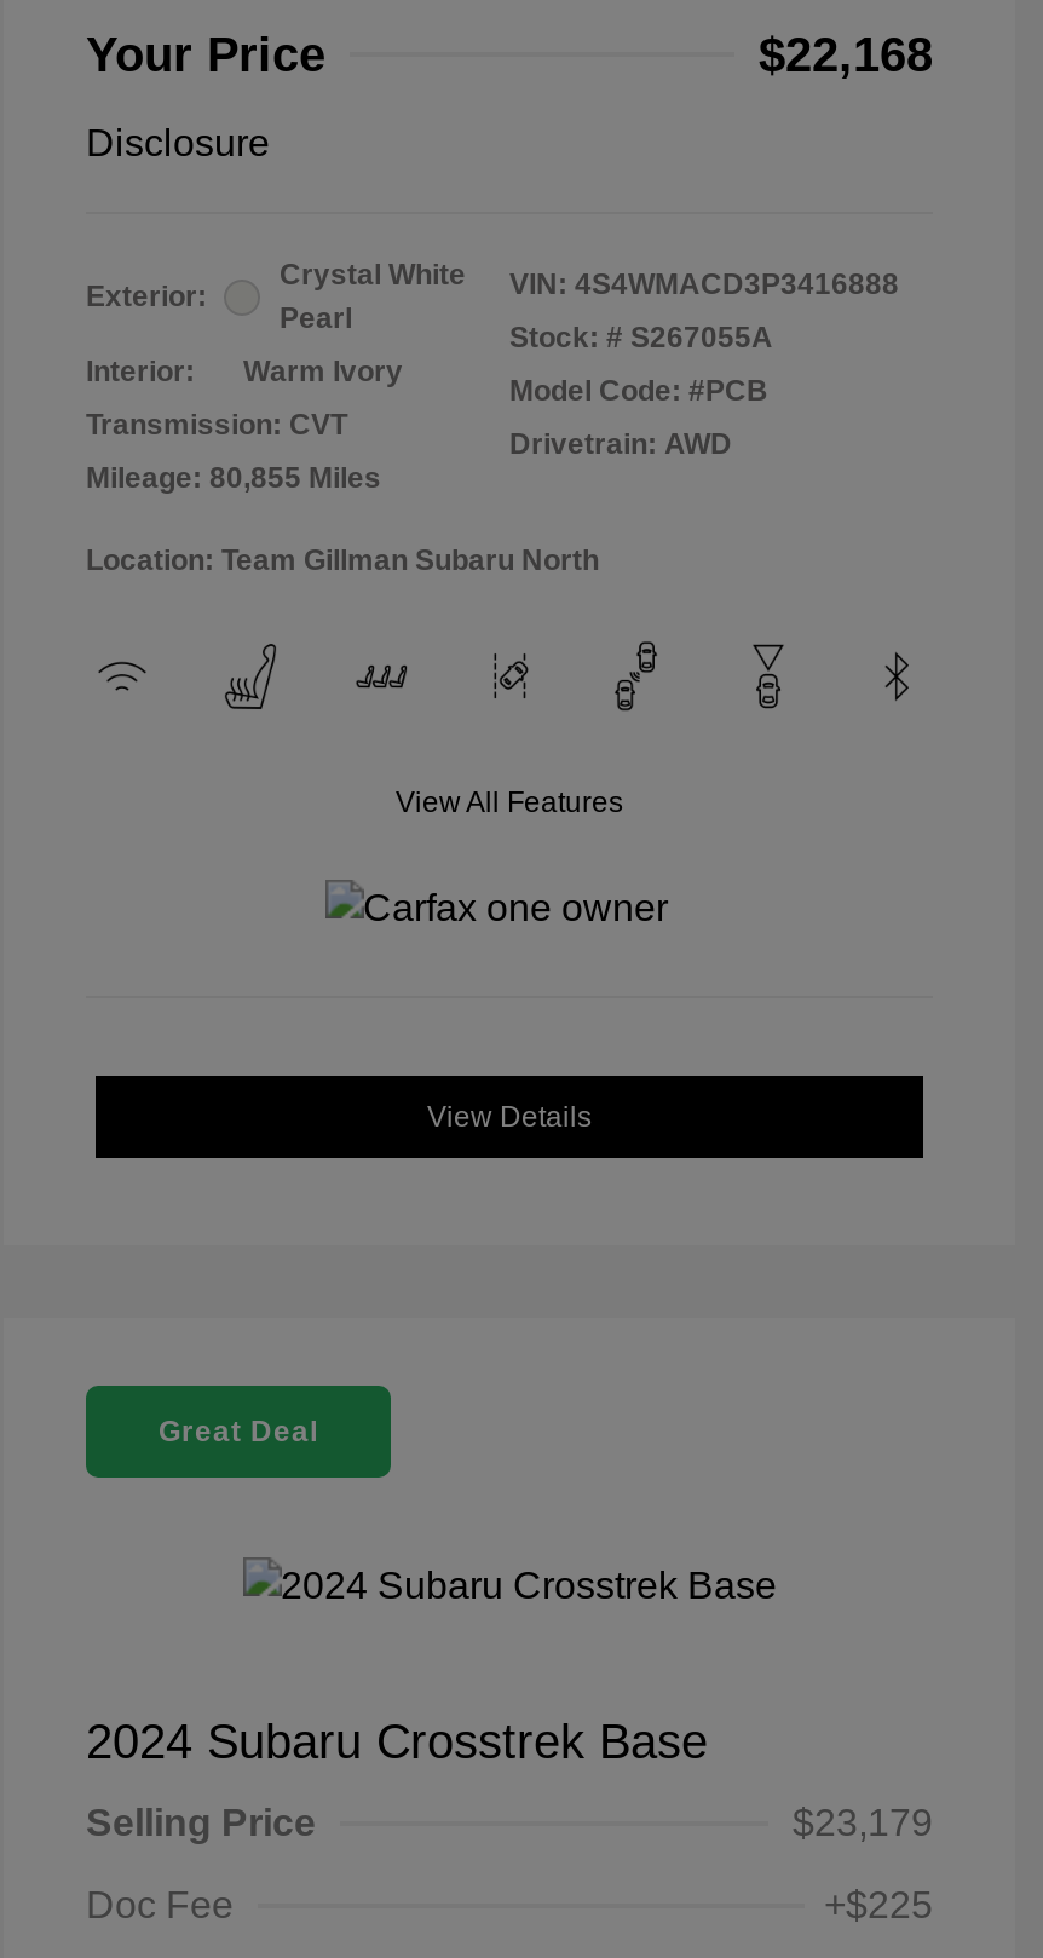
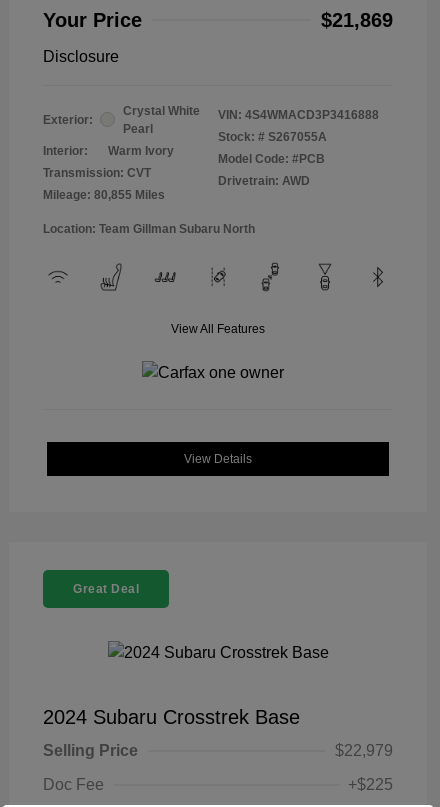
- $22,168
+ $21,869

- $23,179
+ $22,979
